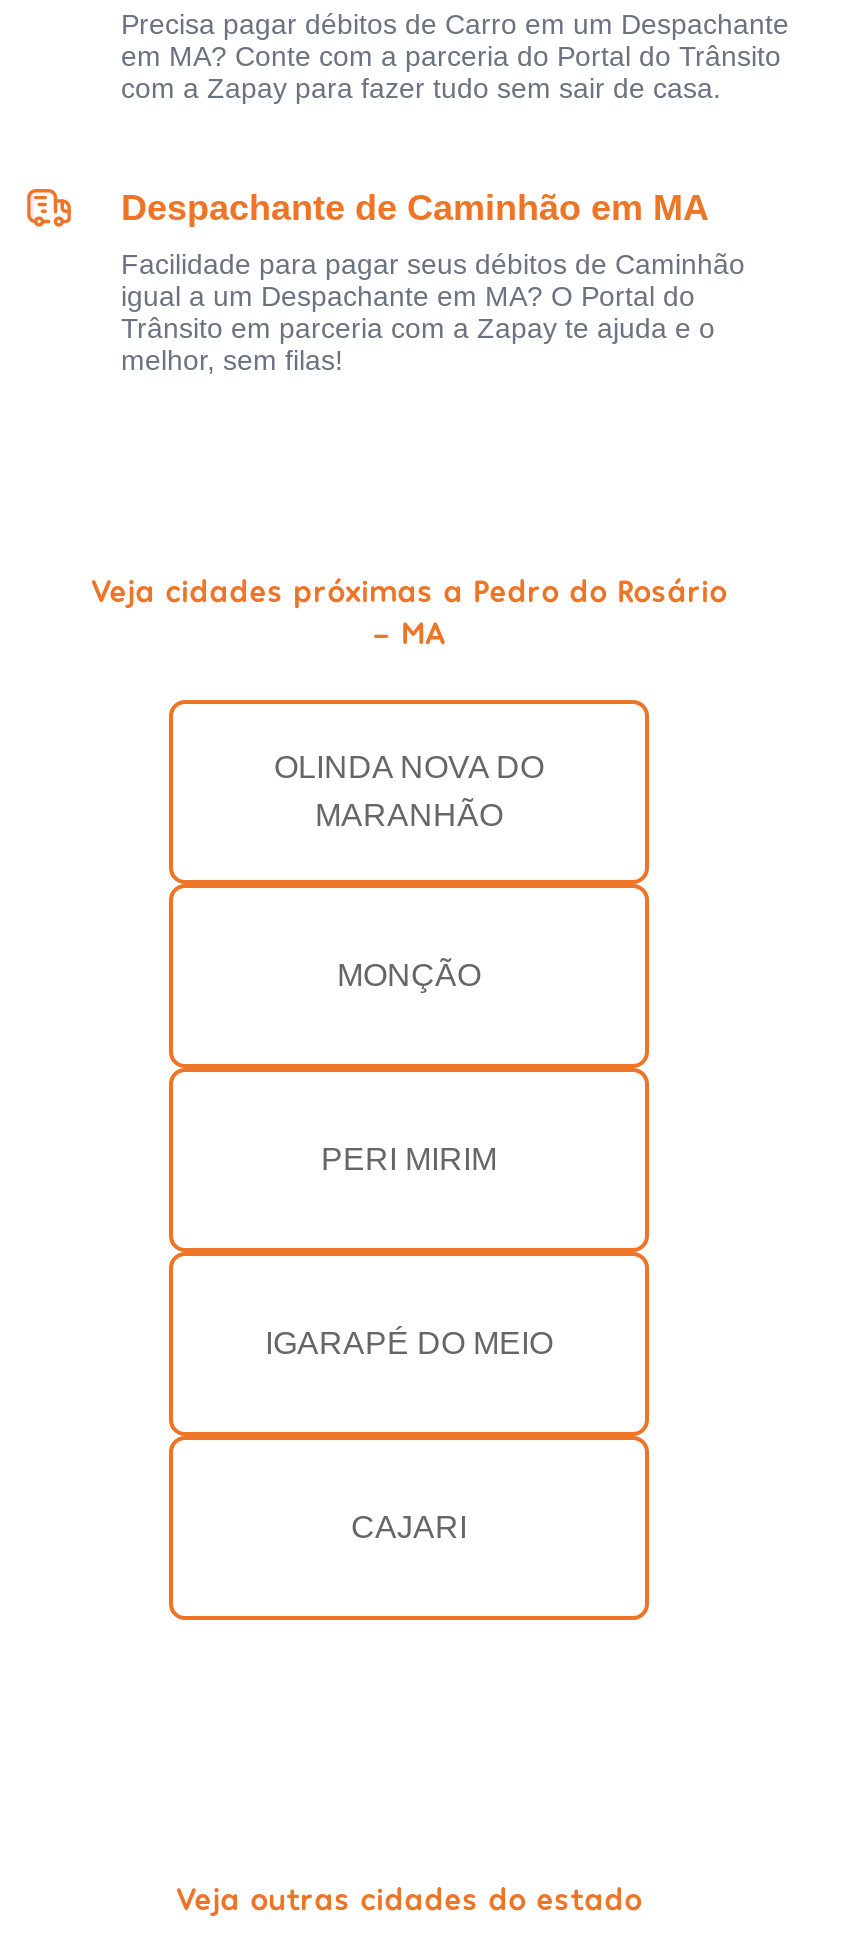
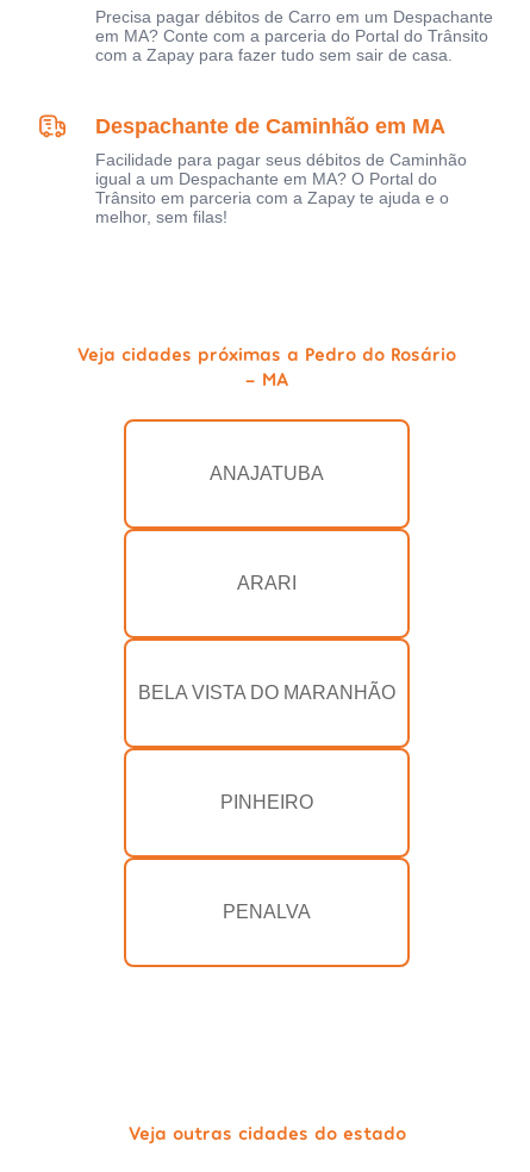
- OLINDA NOVA DO
- MARANHÃO
+ ANAJATUBA

- MONÇÃO
+ ARARI

- PERI MIRIM
+ BELA VISTA DO MARANHÃO

- IGARAPÉ DO MEIO
+ PINHEIRO

- CAJARI
+ PENALVA
